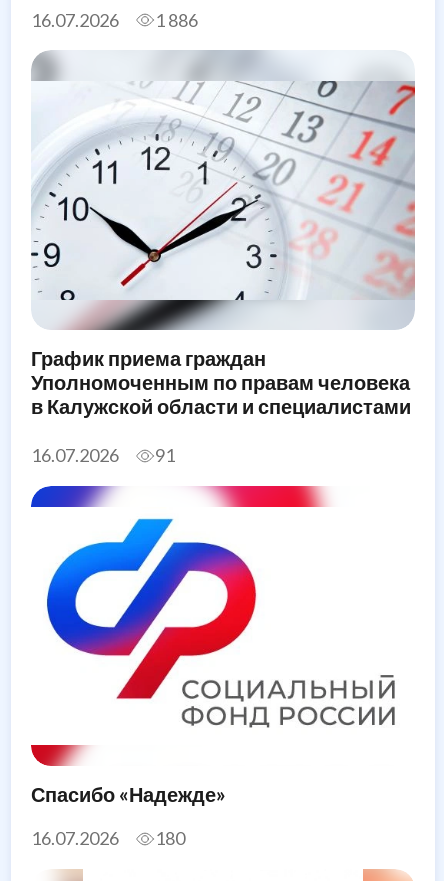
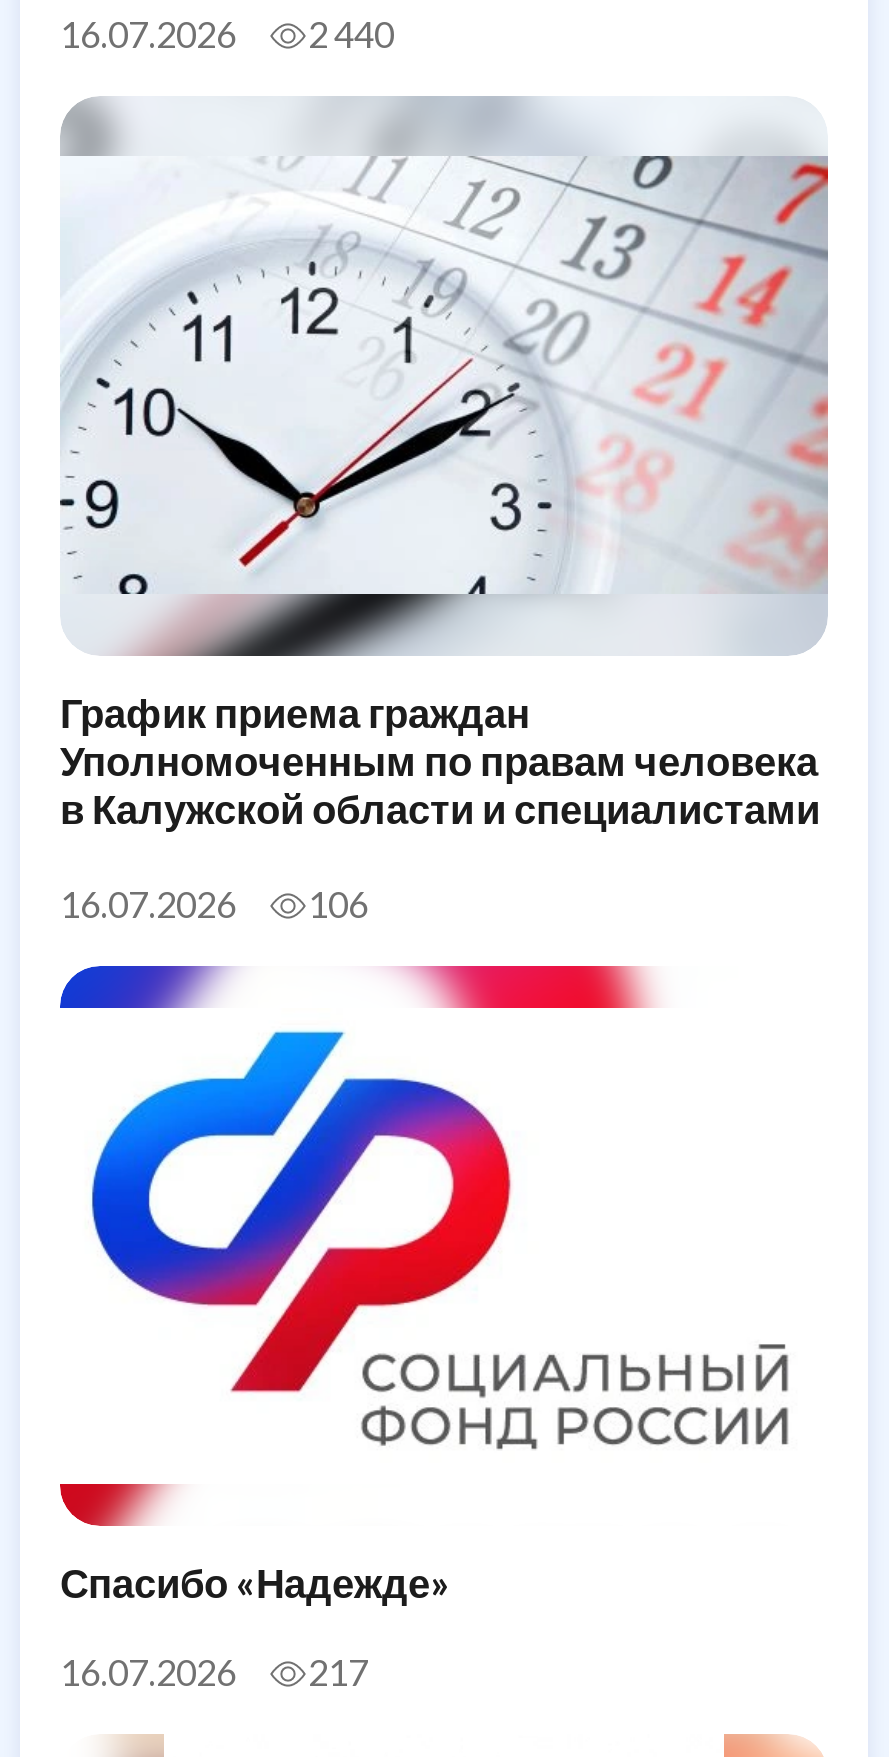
- 16.07.2026 1 886
+ 16.07.2026 2 440

- 16.07.2026 91
+ 16.07.2026 106

- 16.07.2026 180
+ 16.07.2026 217
